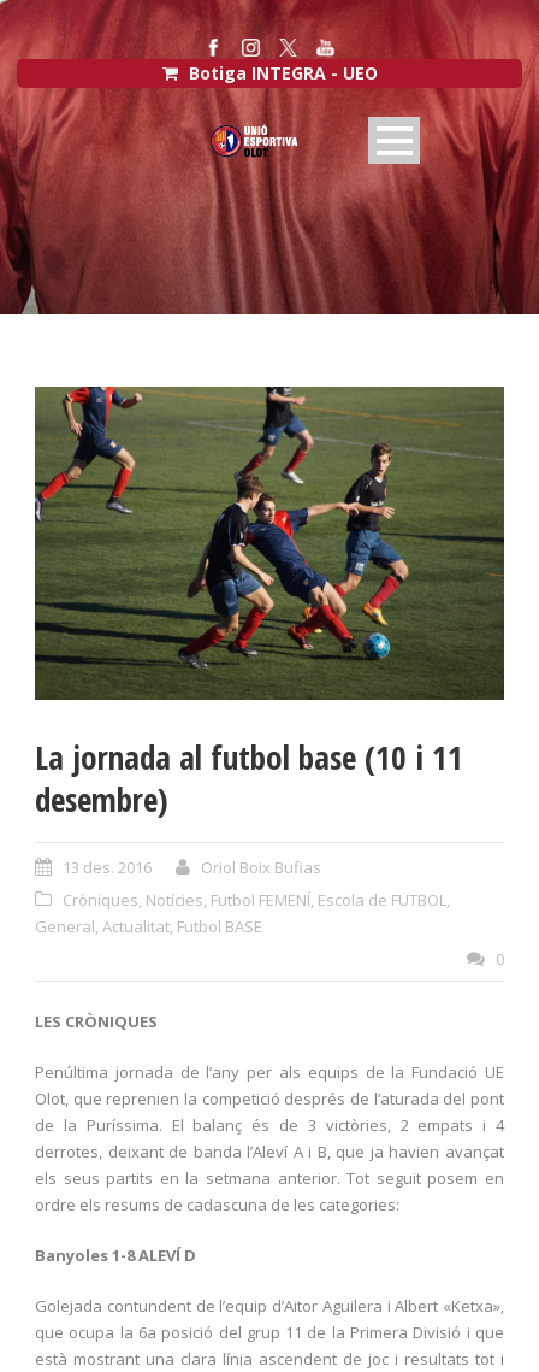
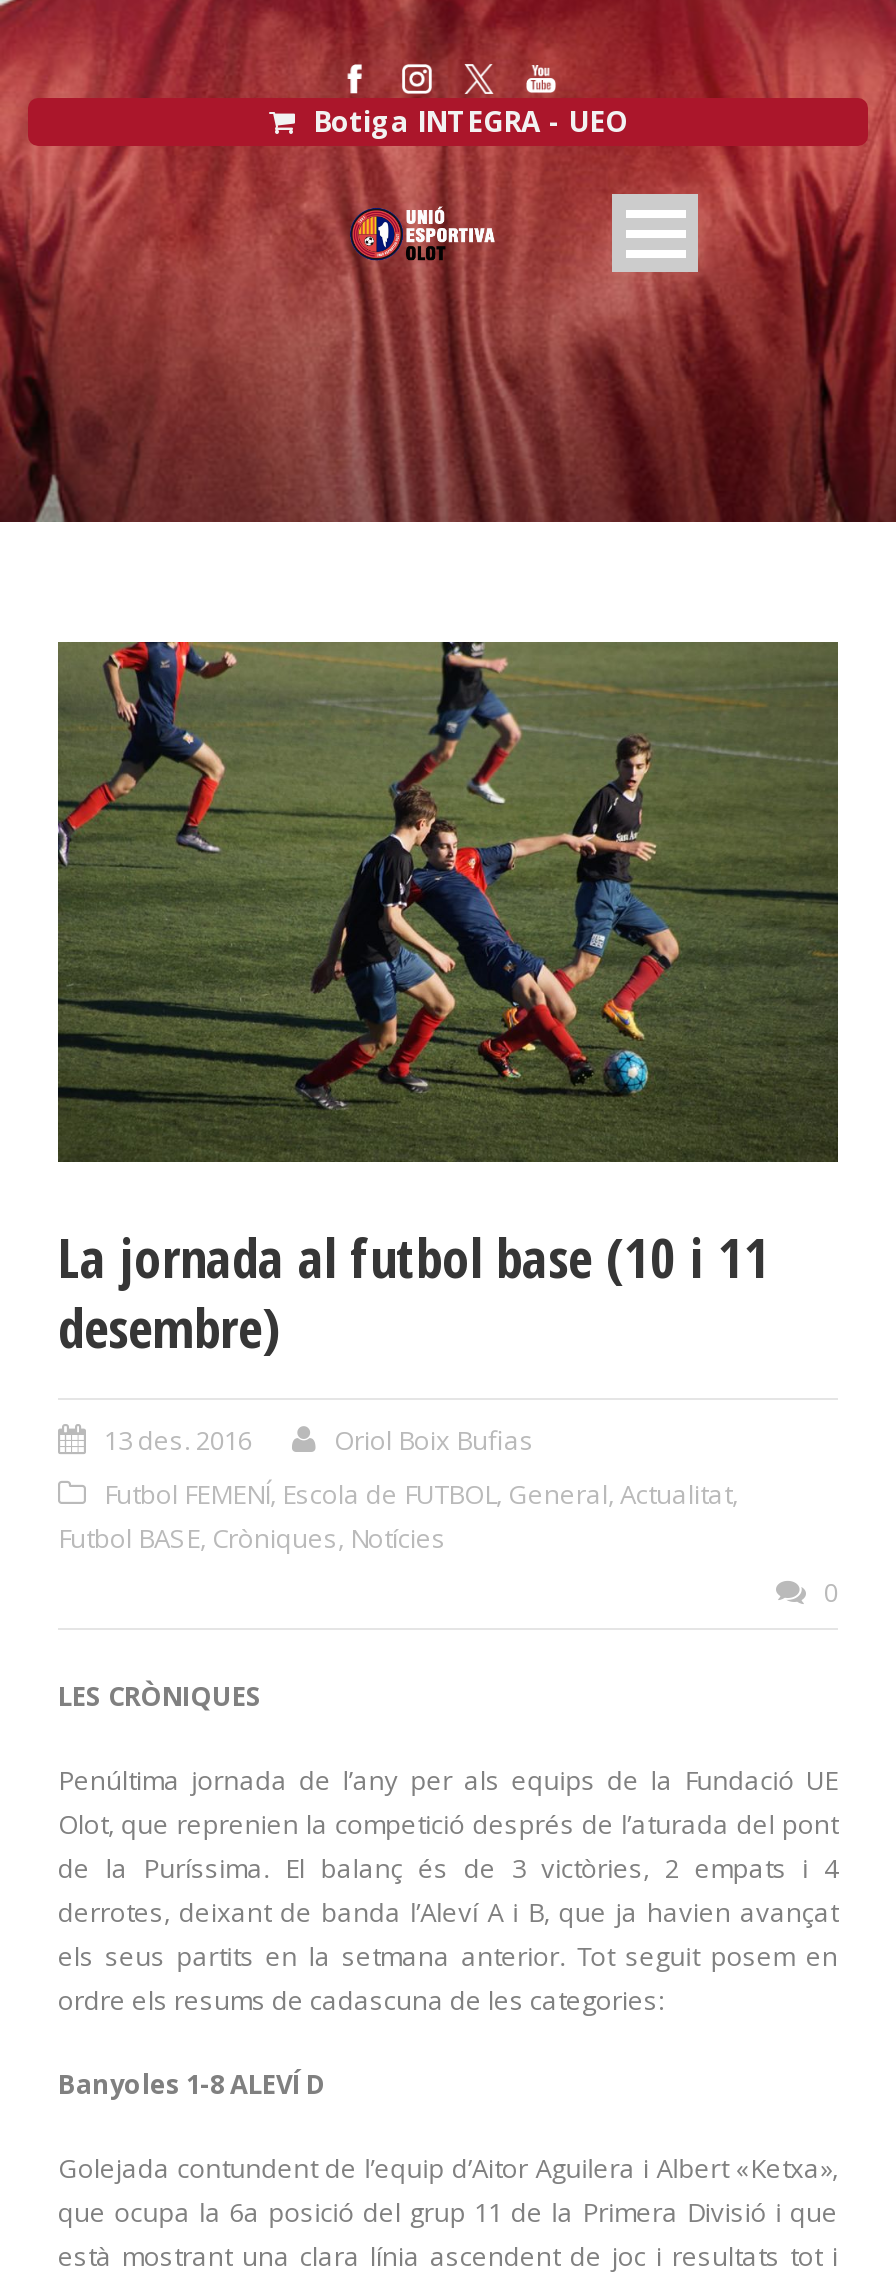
- Cròniques, Notícies, Futbol FEMENÍ, Escola de FUTBOL,
- General, Actualitat, Futbol BASE
+ Futbol FEMENÍ, Escola de FUTBOL, General, Actualitat,
+ Futbol BASE, Cròniques, Notícies
